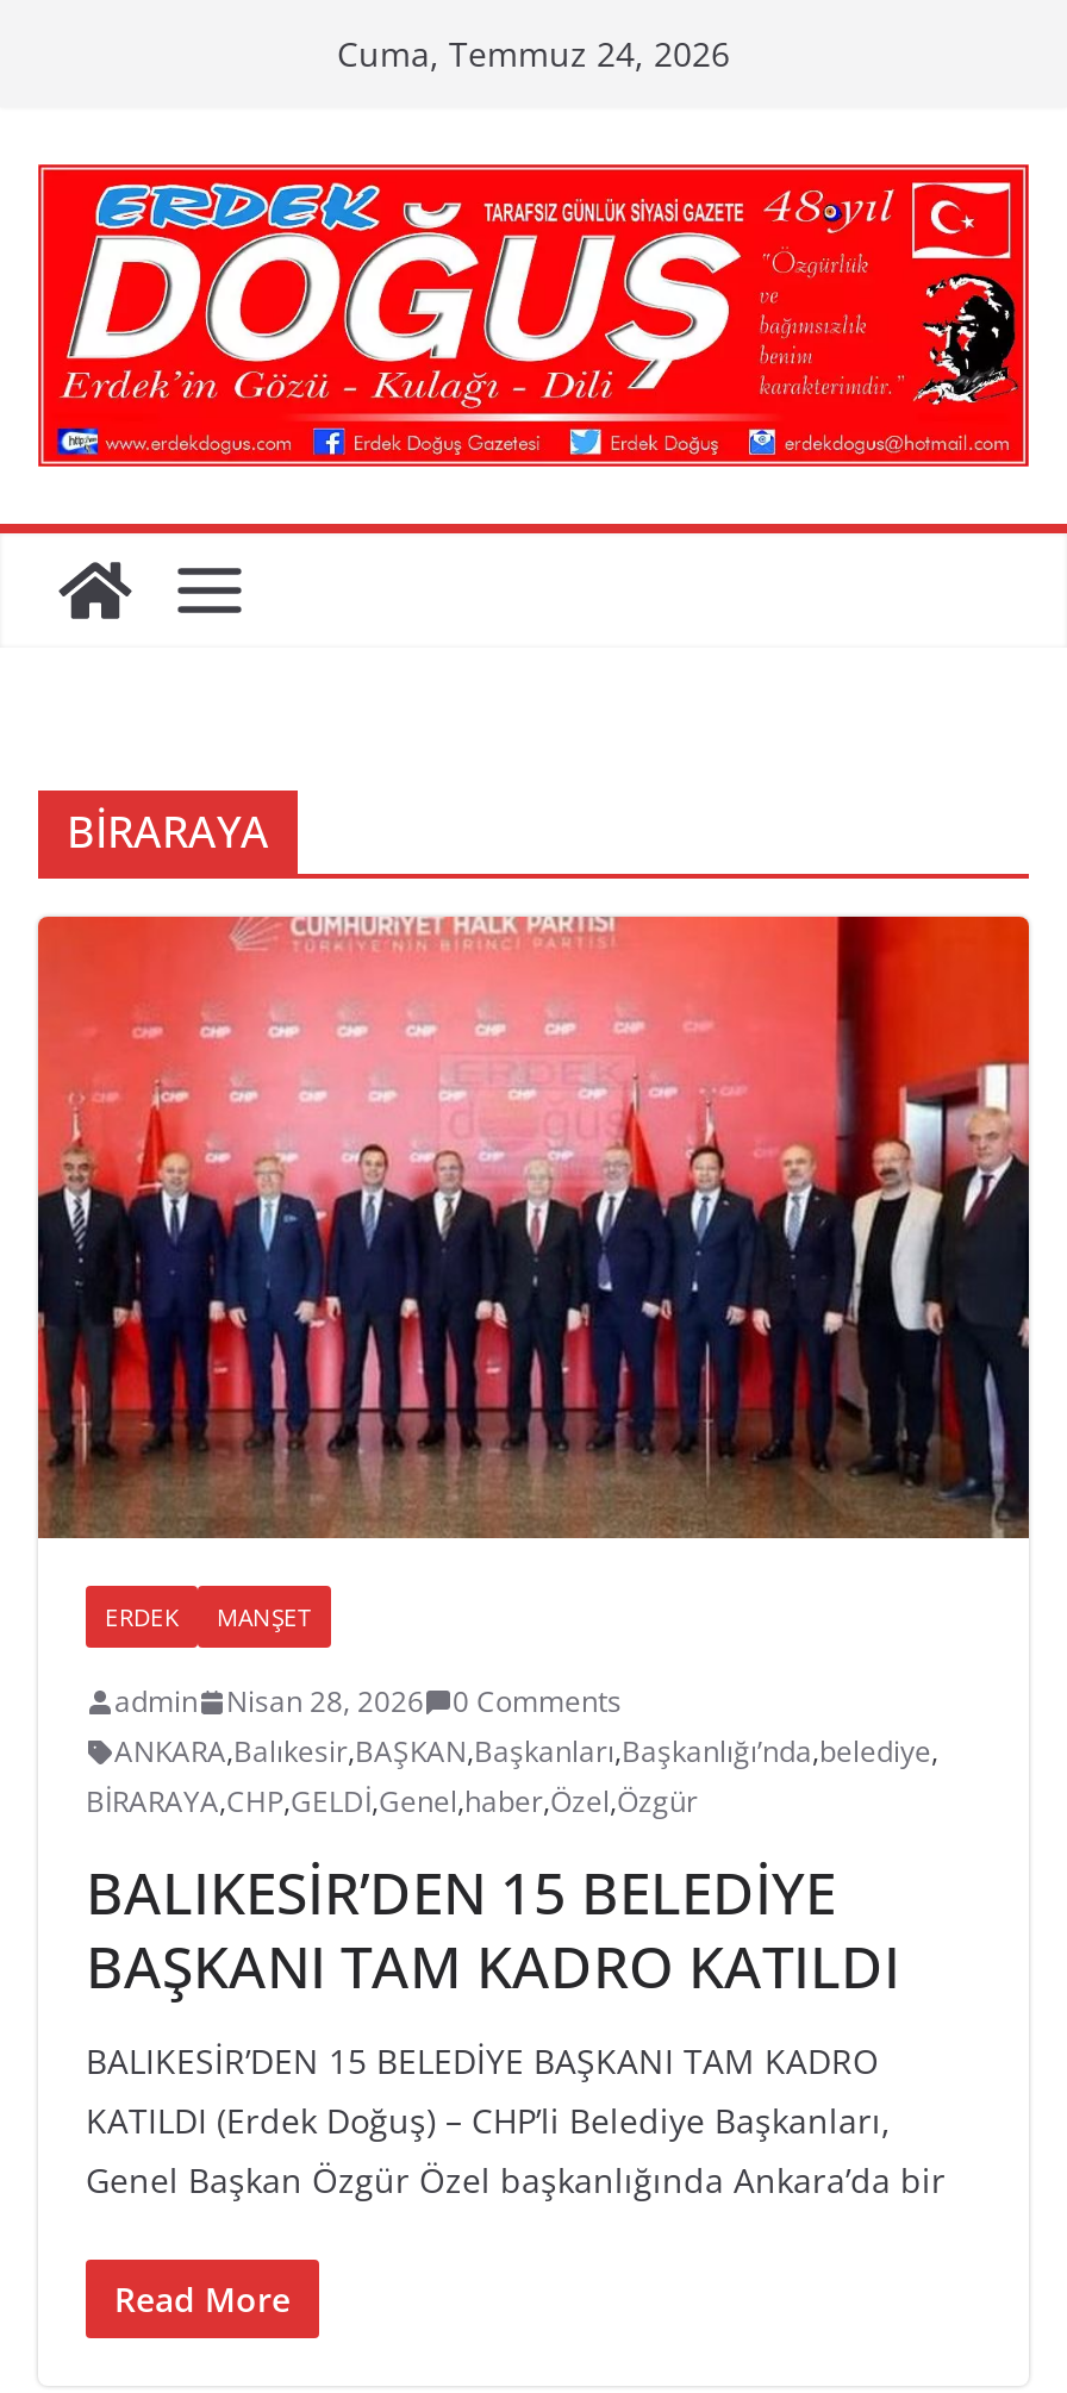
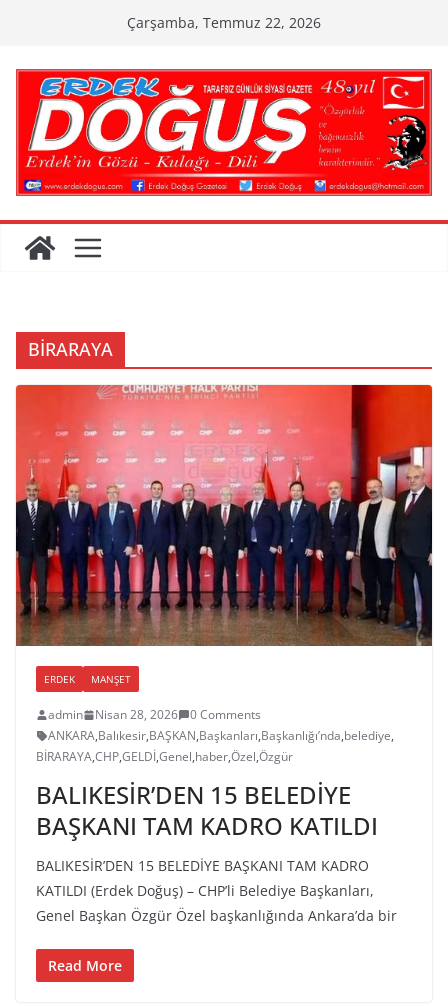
- Cuma, Temmuz 24, 2026
+ Çarşamba, Temmuz 22, 2026
